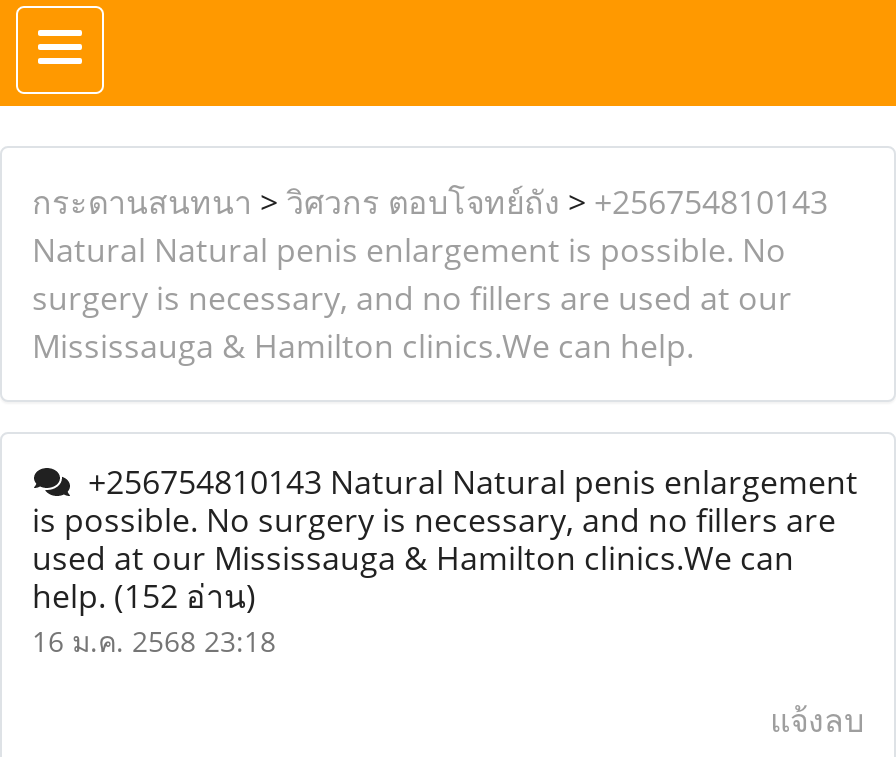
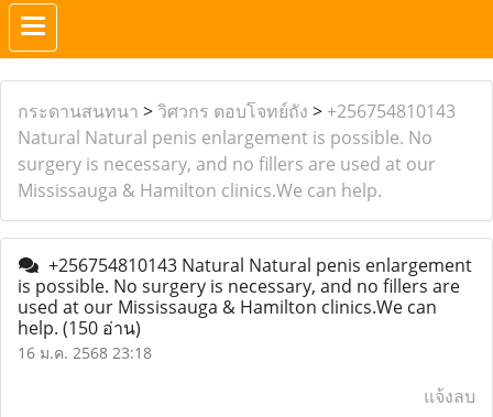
- help. (152 อ่าน)
+ help. (150 อ่าน)
